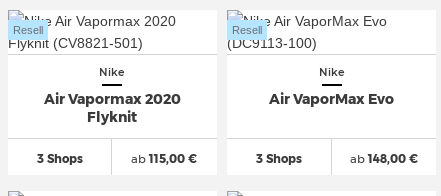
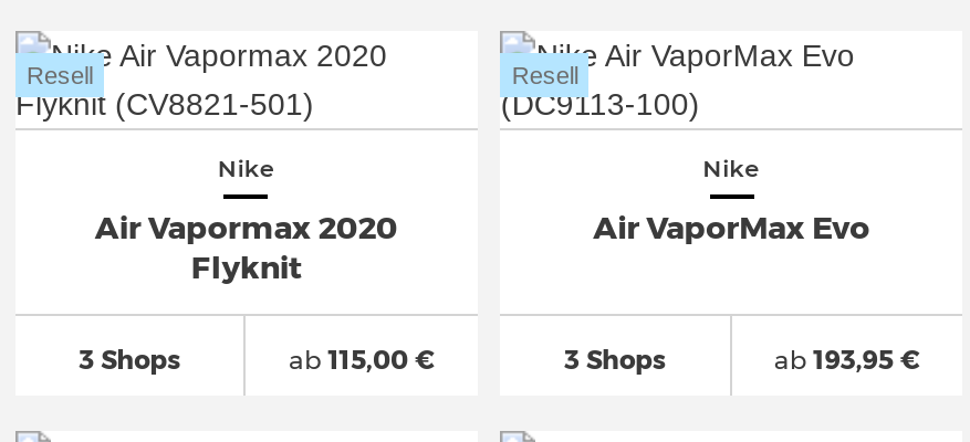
- ab 148,00 €
+ ab 193,95 €
